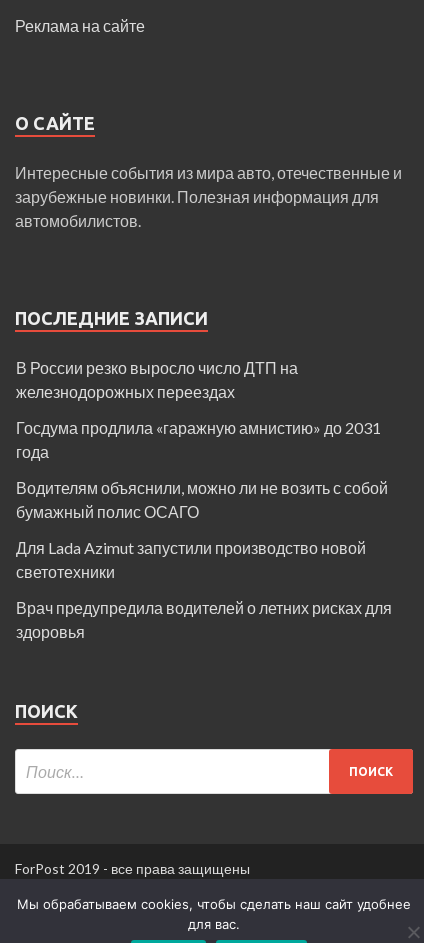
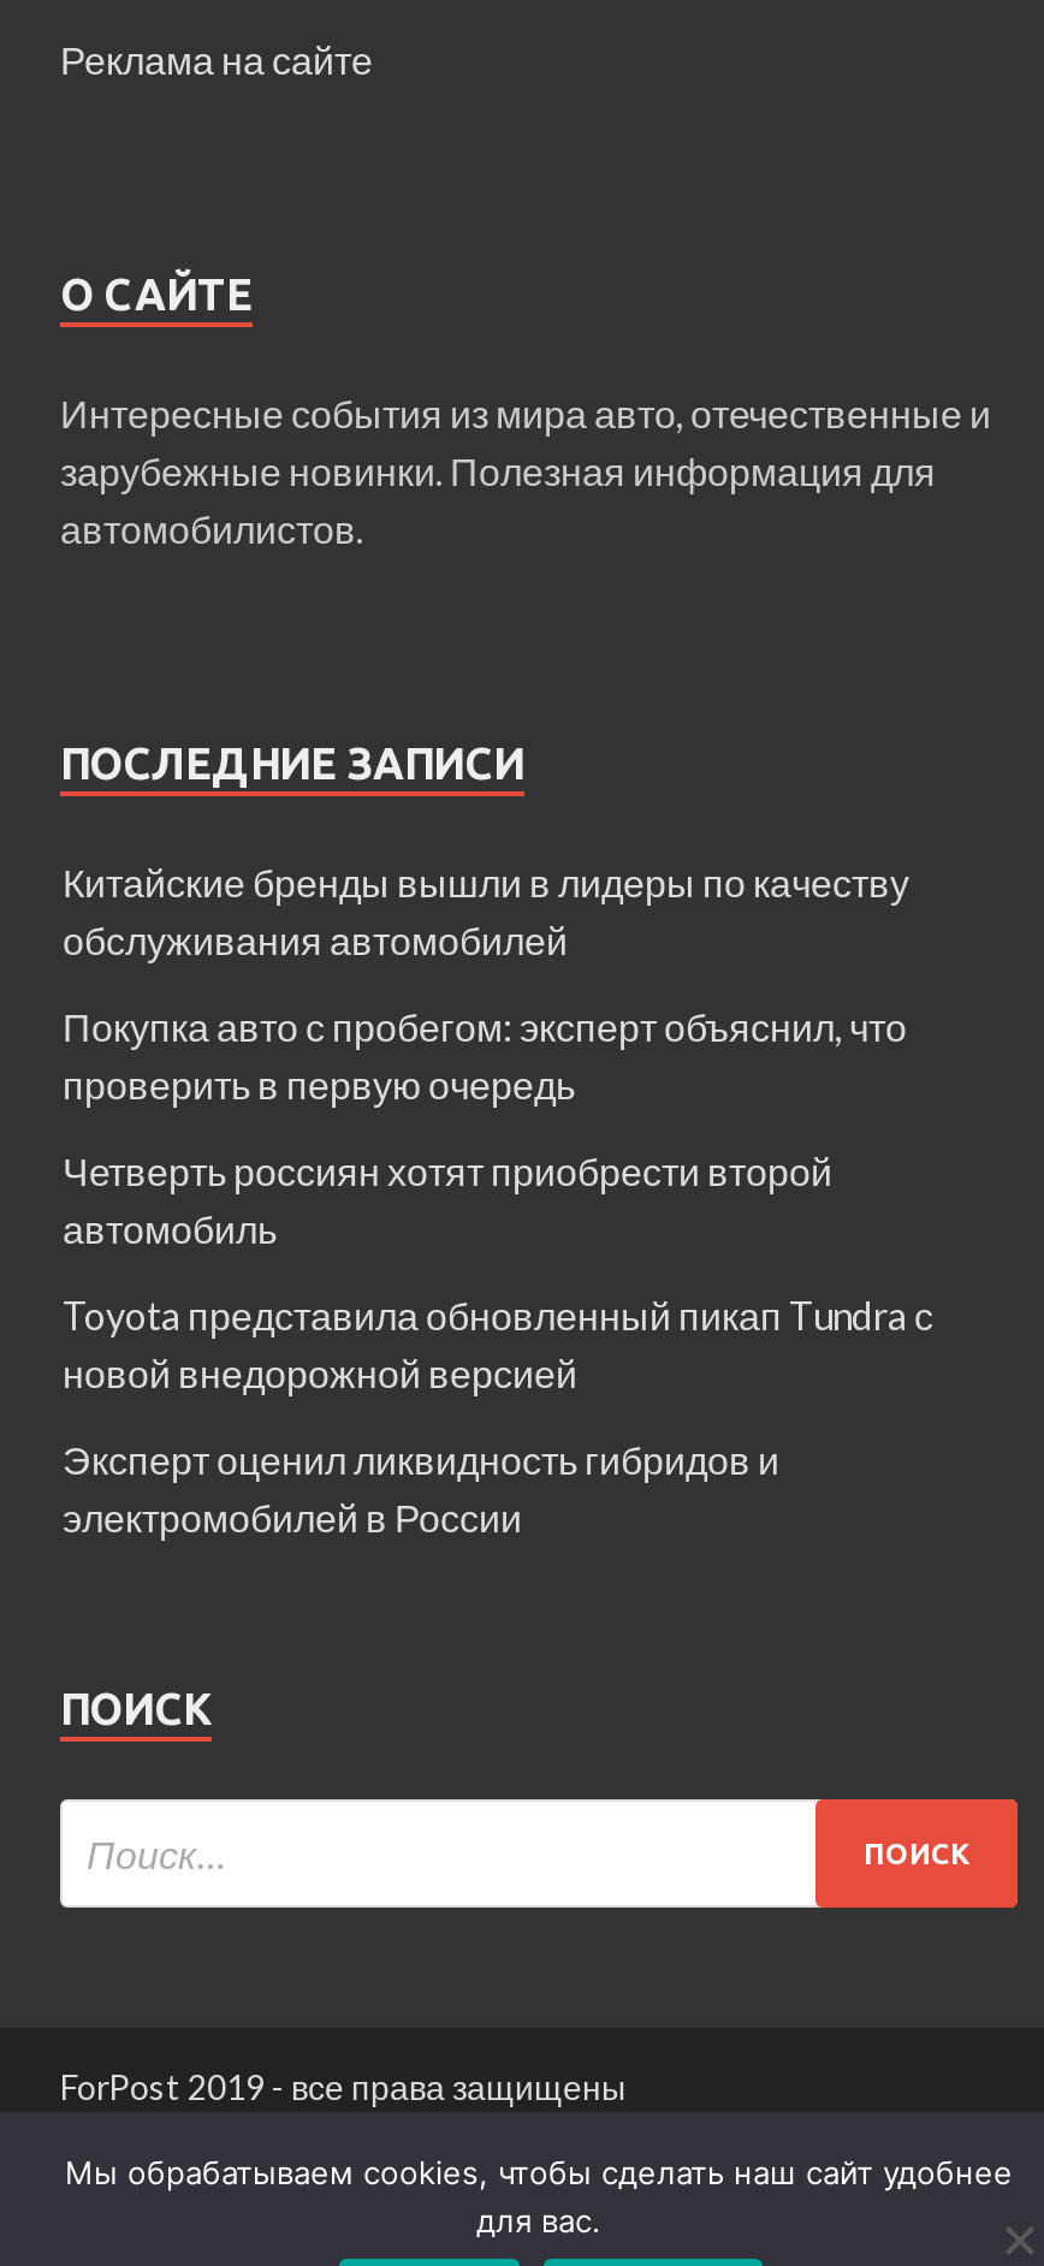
- В России резко выросло число ДТП на
- железнодорожных переездах
+ Китайские бренды вышли в лидеры по качеству
+ обслуживания автомобилей

- Госдума продлила «гаражную амнистию» до 2031
- года
+ Покупка авто с пробегом: эксперт объяснил, что
+ проверить в первую очередь

- Водителям объяснили, можно ли не возить с собой
- бумажный полис ОСАГО
+ Четверть россиян хотят приобрести второй
+ автомобиль

- Для Lada Azimut запустили производство новой
- светотехники
+ Toyota представила обновленный пикап Tundra с
+ новой внедорожной версией

- Врач предупредила водителей о летних рисках для
- здоровья
+ Эксперт оценил ликвидность гибридов и
+ электромобилей в России
